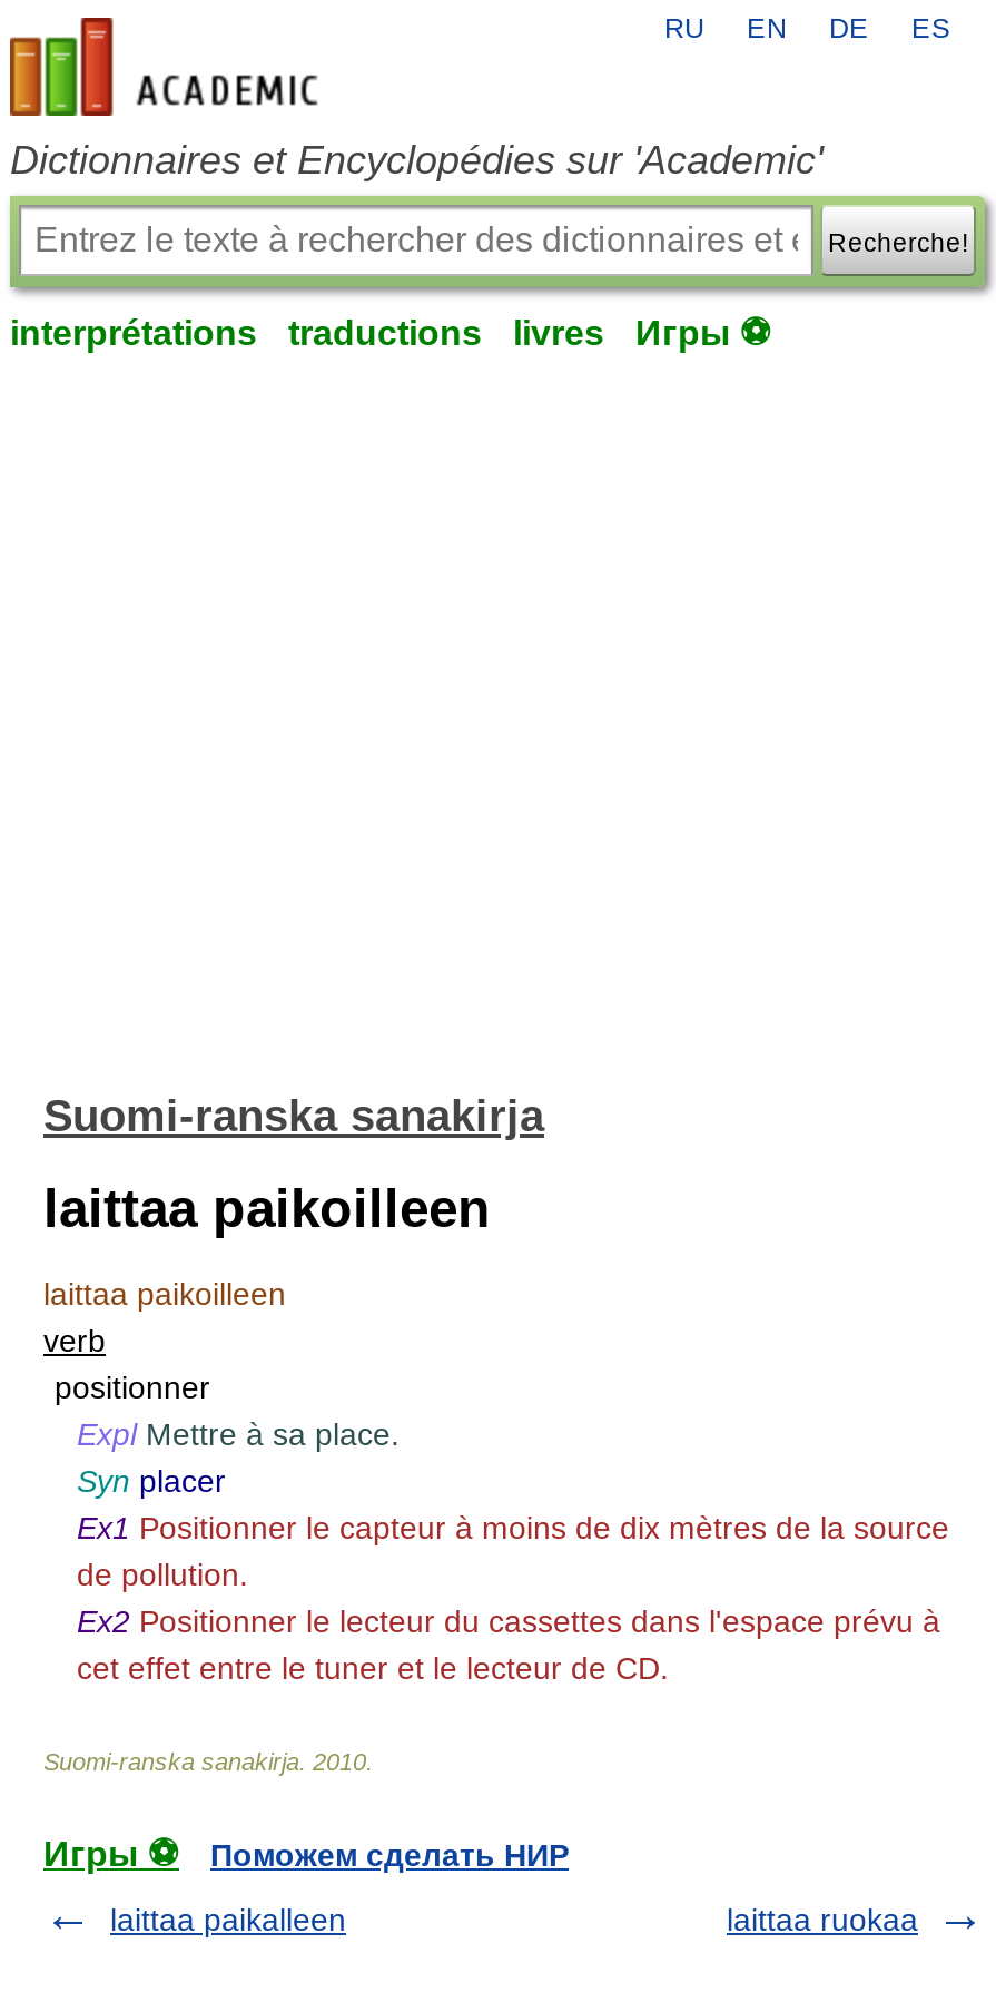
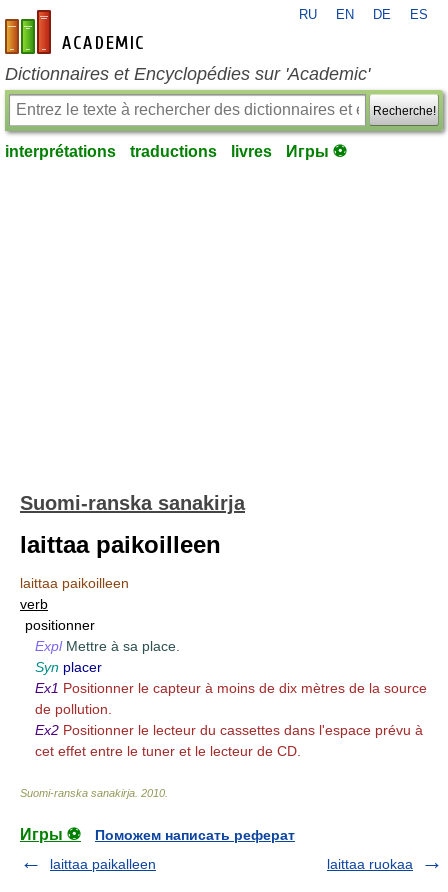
- Поможем сделать НИР
+ Поможем написать реферат
